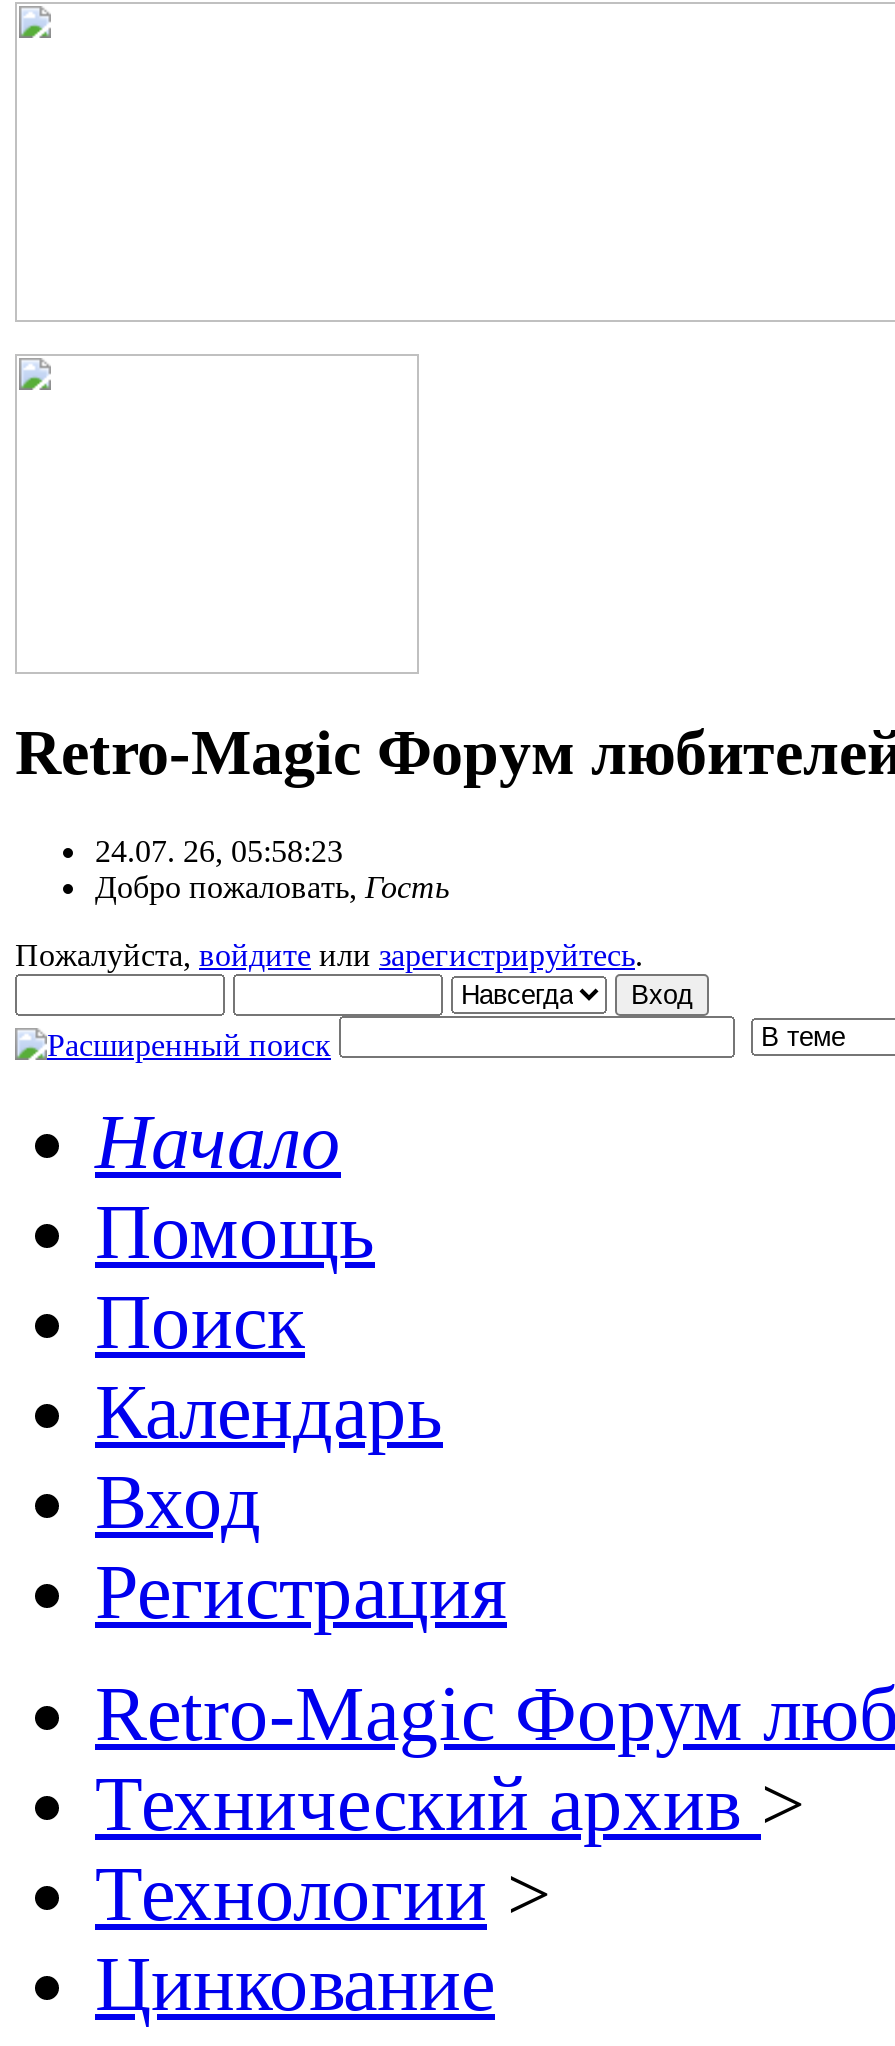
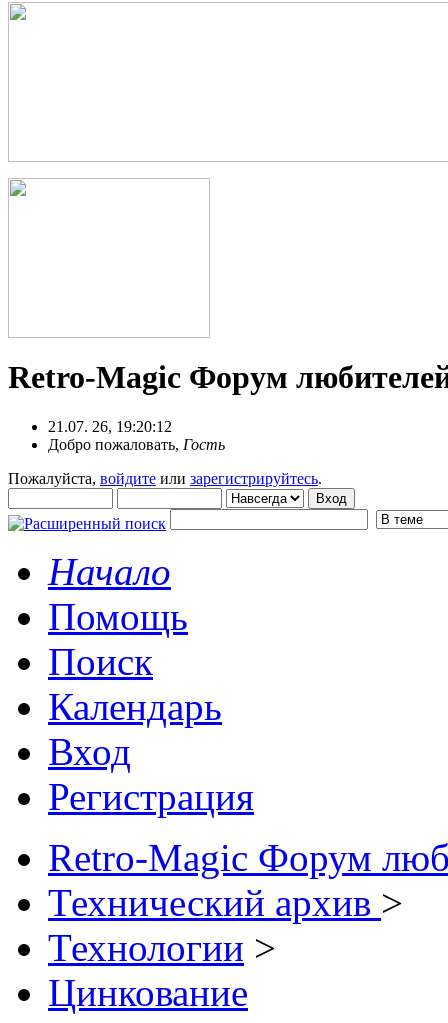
- 24.07. 26, 05:58:23
+ 21.07. 26, 19:20:12
